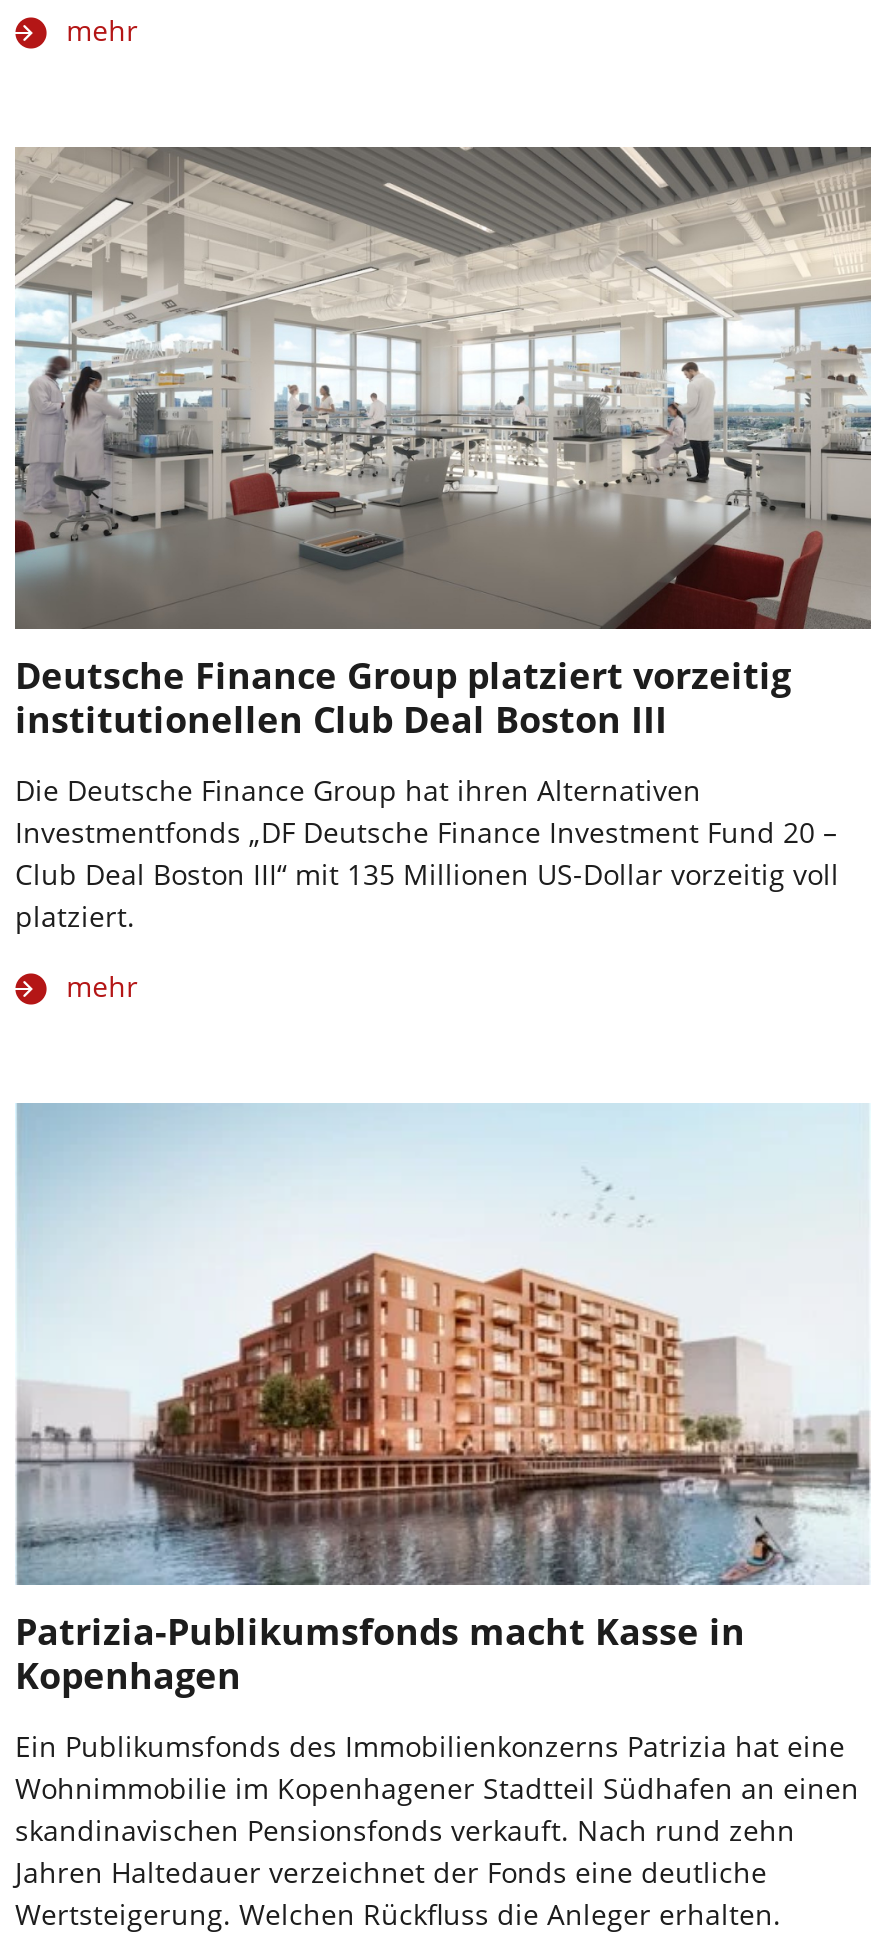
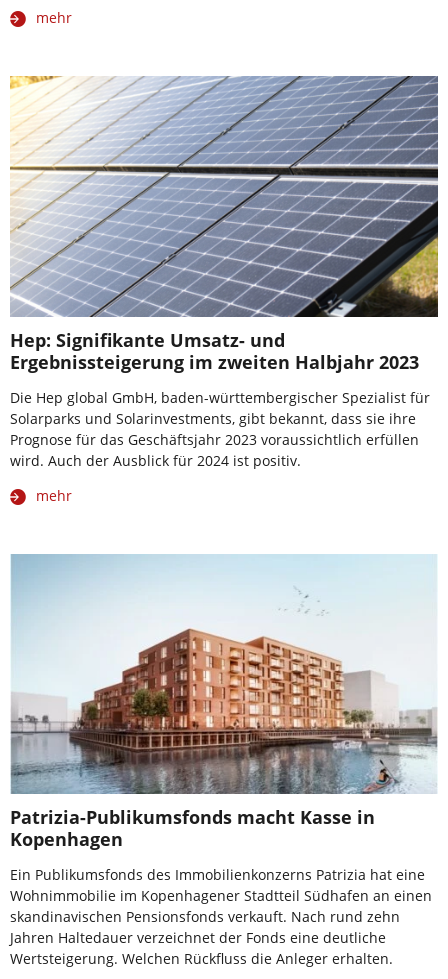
- [image]
- Deutsche Finance Group platziert vorzeitig
- institutionellen Club Deal Boston III
+ [image]
+ Hep: Signifikante Umsatz- und
+ Ergebnissteigerung im zweiten Halbjahr 2023

- Die Deutsche Finance Group hat ihren Alternativen
- Investmentfonds „DF Deutsche Finance Investment Fund 20 –
- Club Deal Boston III“ mit 135 Millionen US-Dollar vorzeitig voll
- platziert.
+ Die Hep global GmbH, baden-württembergischer Spezialist für
+ Solarparks und Solarinvestments, gibt bekannt, dass sie ihre
+ Prognose für das Geschäftsjahr 2023 voraussichtlich erfüllen
+ wird. Auch der Ausblick für 2024 ist positiv.
